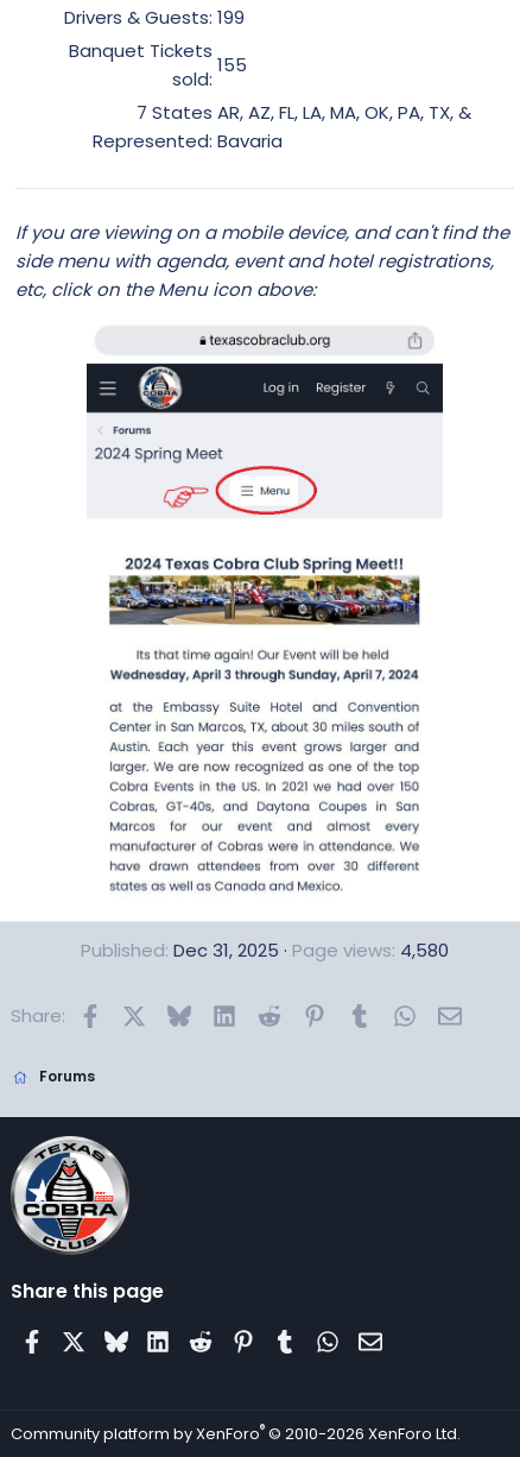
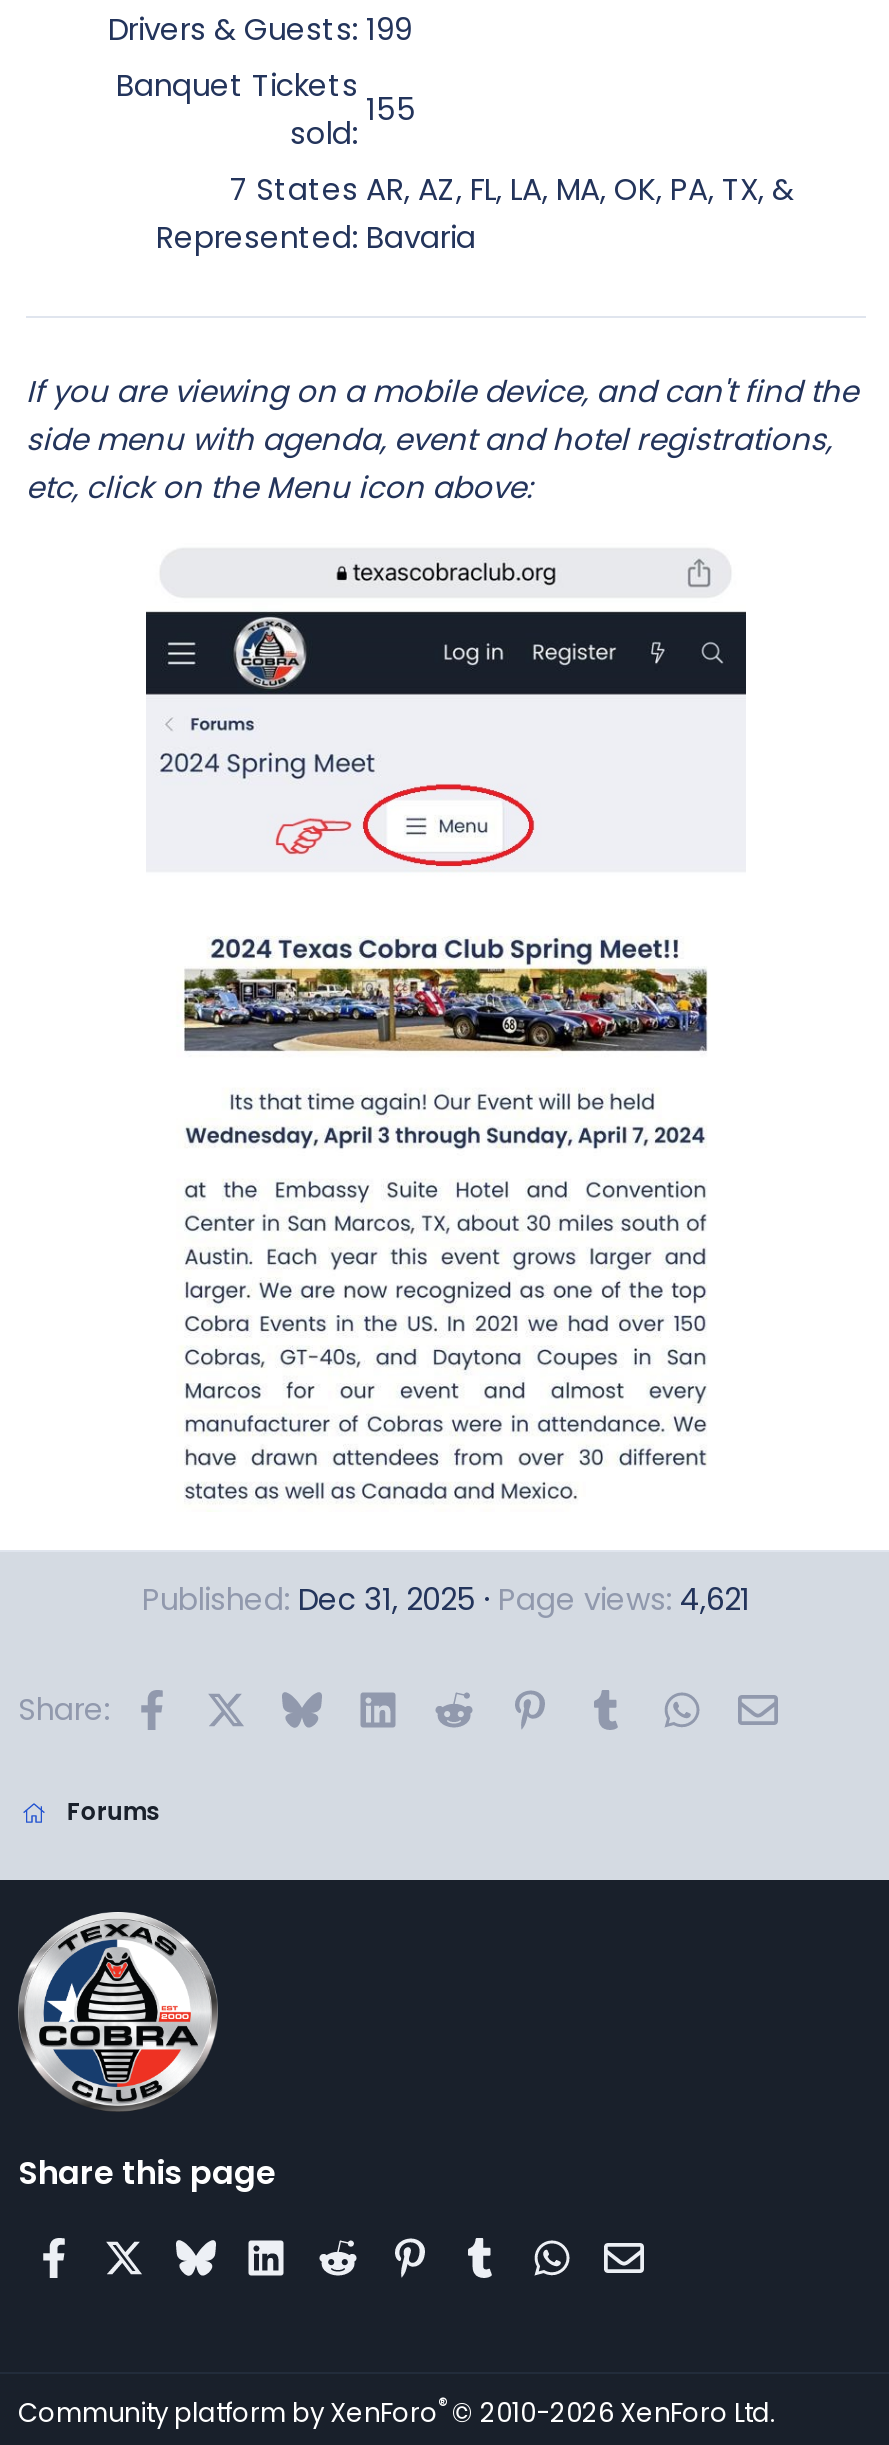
- Published Dec 31, 2025 Page views 4,580
+ Published Dec 31, 2025 Page views 4,621
